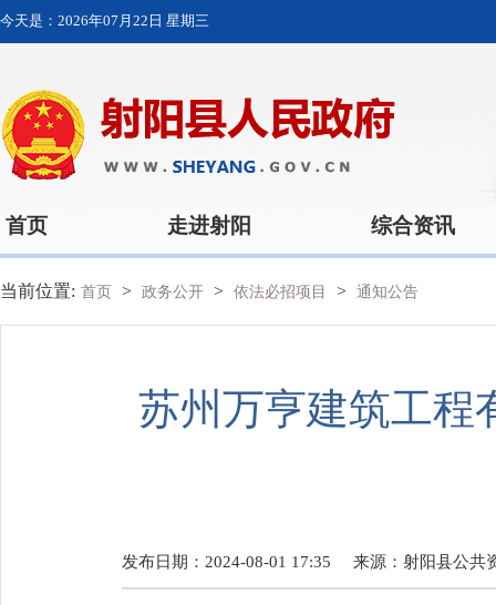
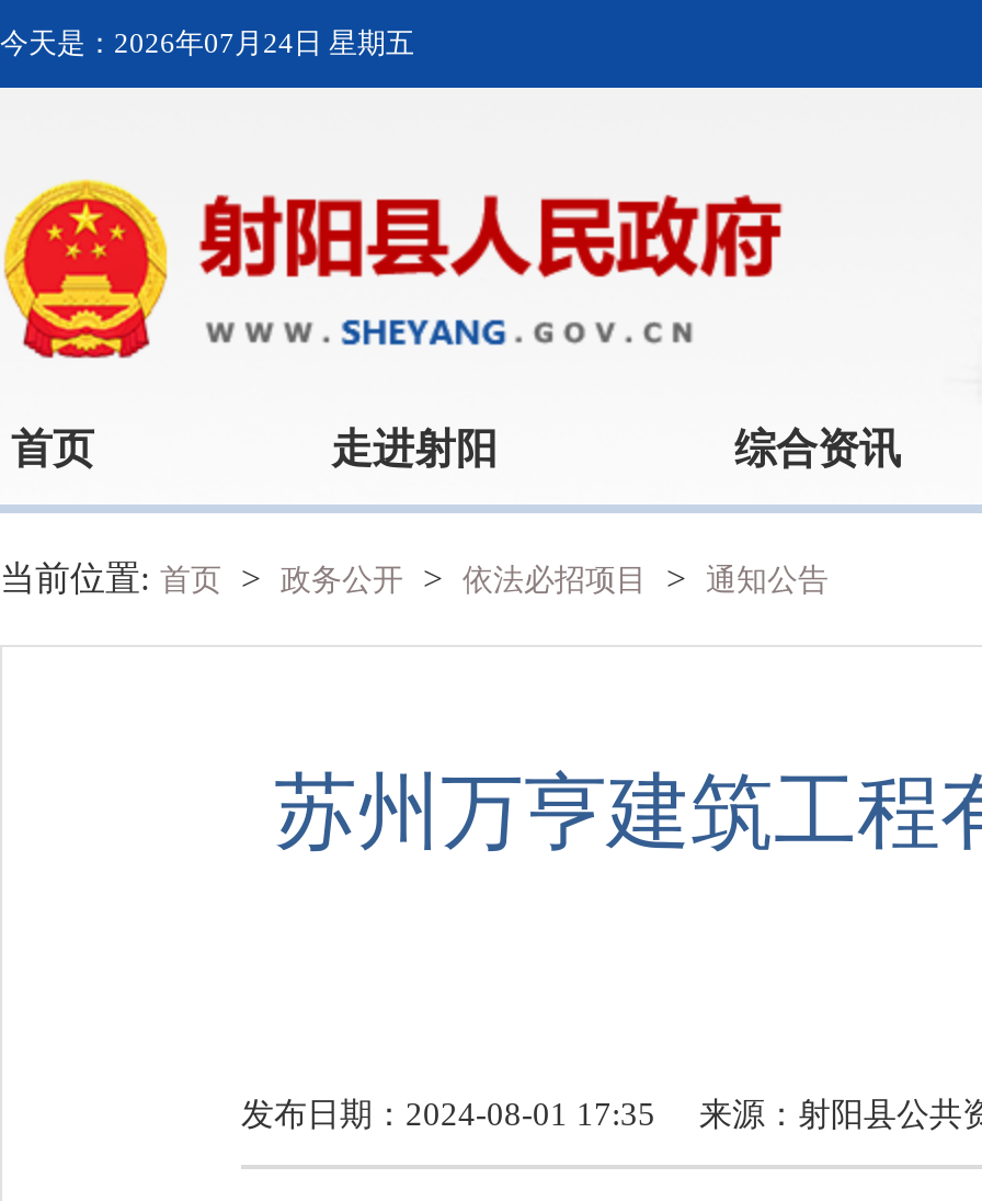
- 今天是：2026年07月22日 星期三
+ 今天是：2026年07月24日 星期五
